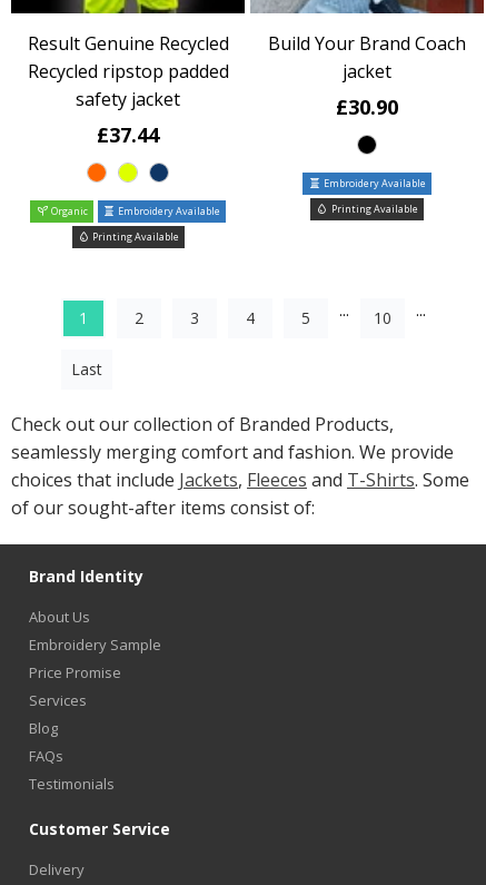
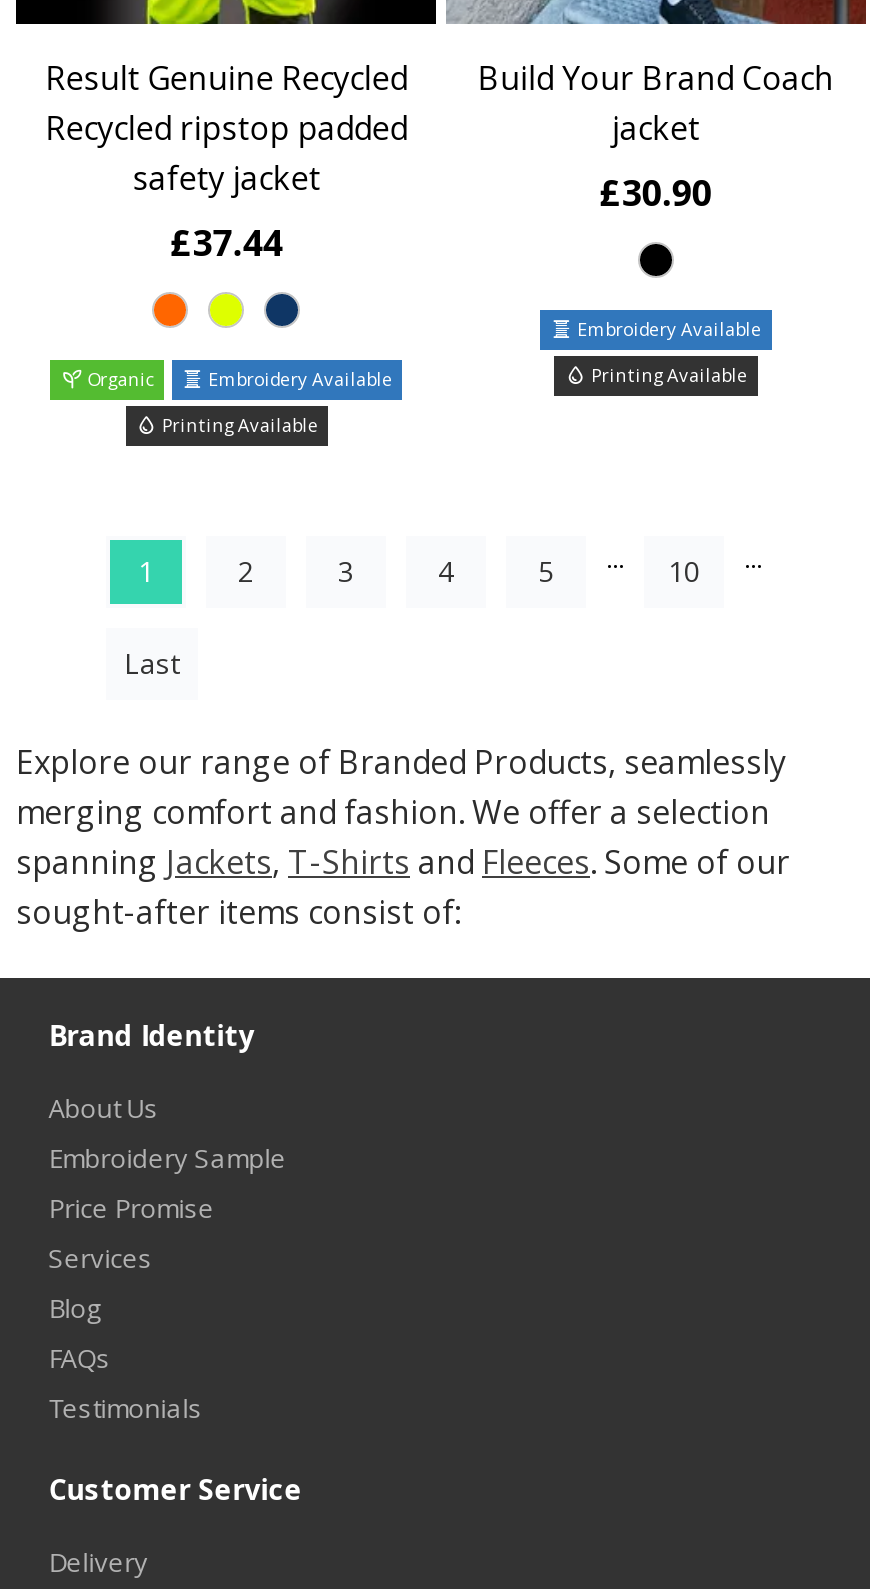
- Check out our collection of Branded Products,
- seamlessly merging comfort and fashion. We provide
- choices that include Jackets, Fleeces and T-Shirts. Some
- of our sought-after items consist of:
+ Explore our range of Branded Products, seamlessly
+ merging comfort and fashion. We offer a selection
+ spanning Jackets, T-Shirts and Fleeces. Some of our
+ sought-after items consist of:
